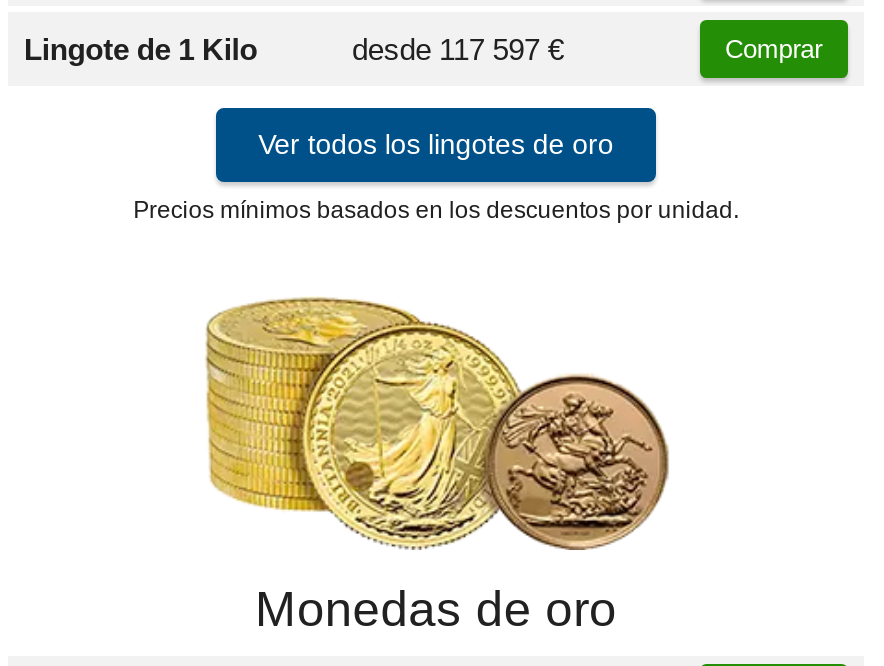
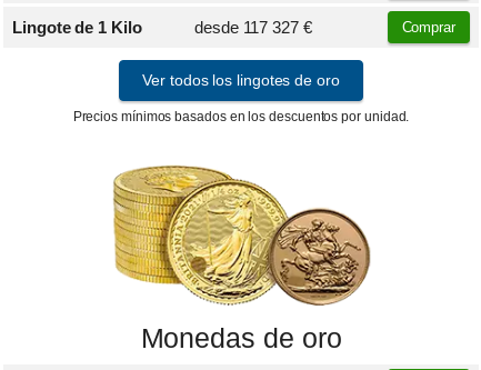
- desde 117 597 €
+ desde 117 327 €
